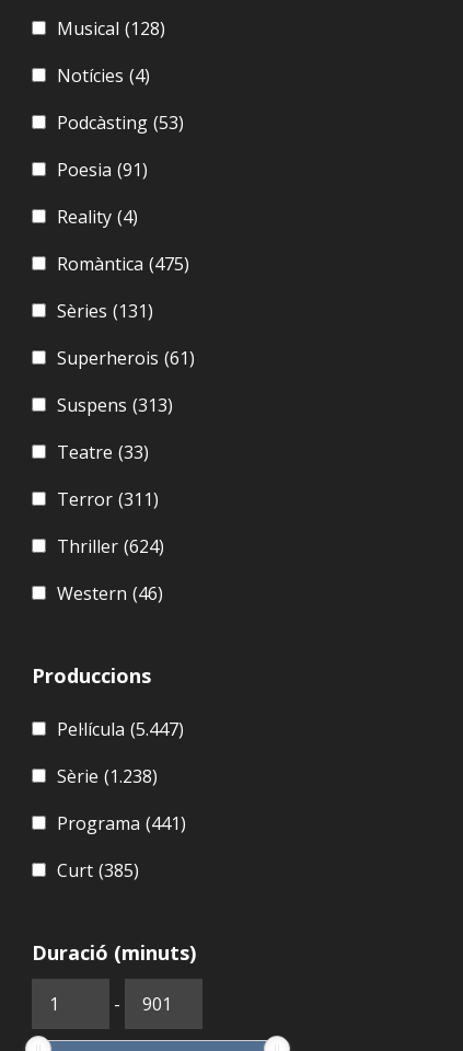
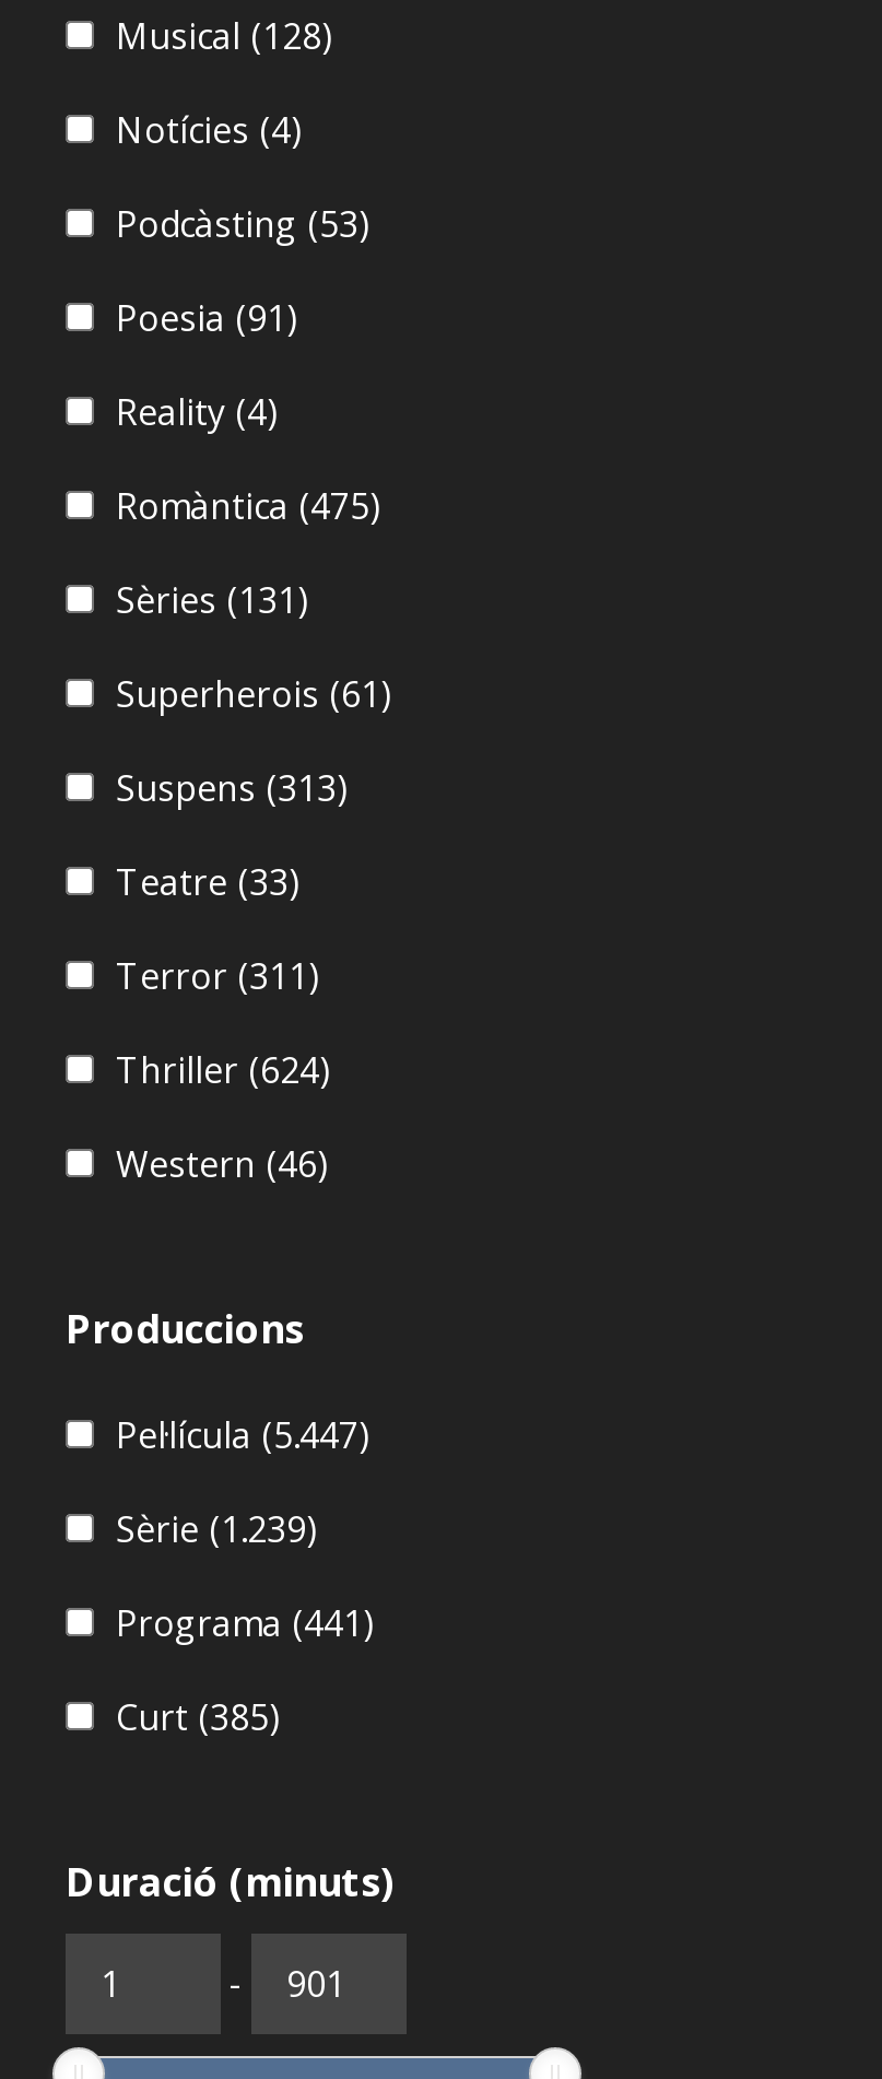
- Sèrie (1.238)
+ Sèrie (1.239)
